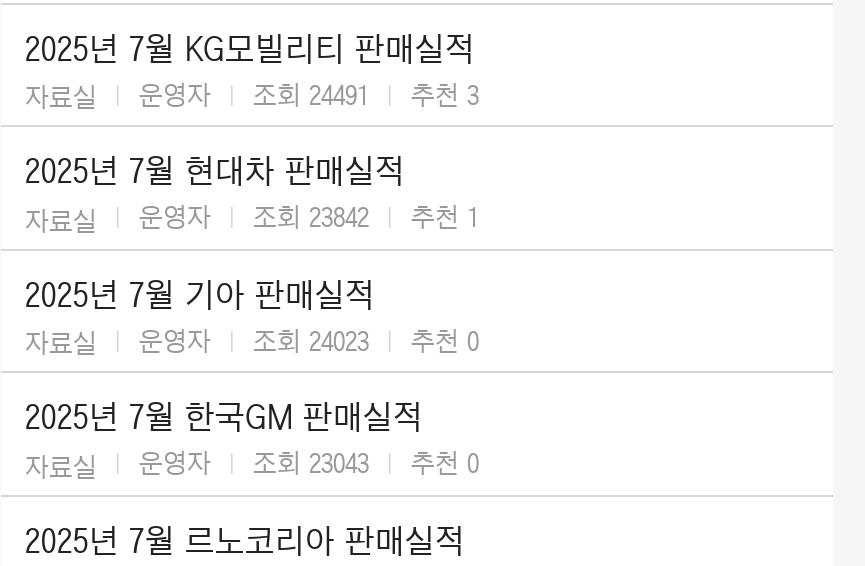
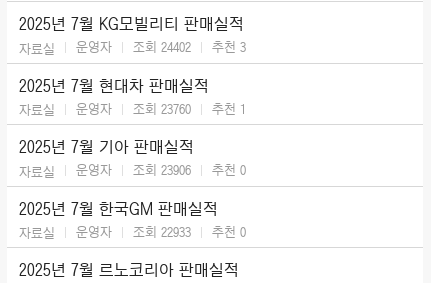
- 자료실 운영자 조회 24491 추천 3
+ 자료실 운영자 조회 24402 추천 3

- 자료실 운영자 조회 23842 추천 1
+ 자료실 운영자 조회 23760 추천 1

- 자료실 운영자 조회 24023 추천 0
+ 자료실 운영자 조회 23906 추천 0

- 자료실 운영자 조회 23043 추천 0
+ 자료실 운영자 조회 22933 추천 0
